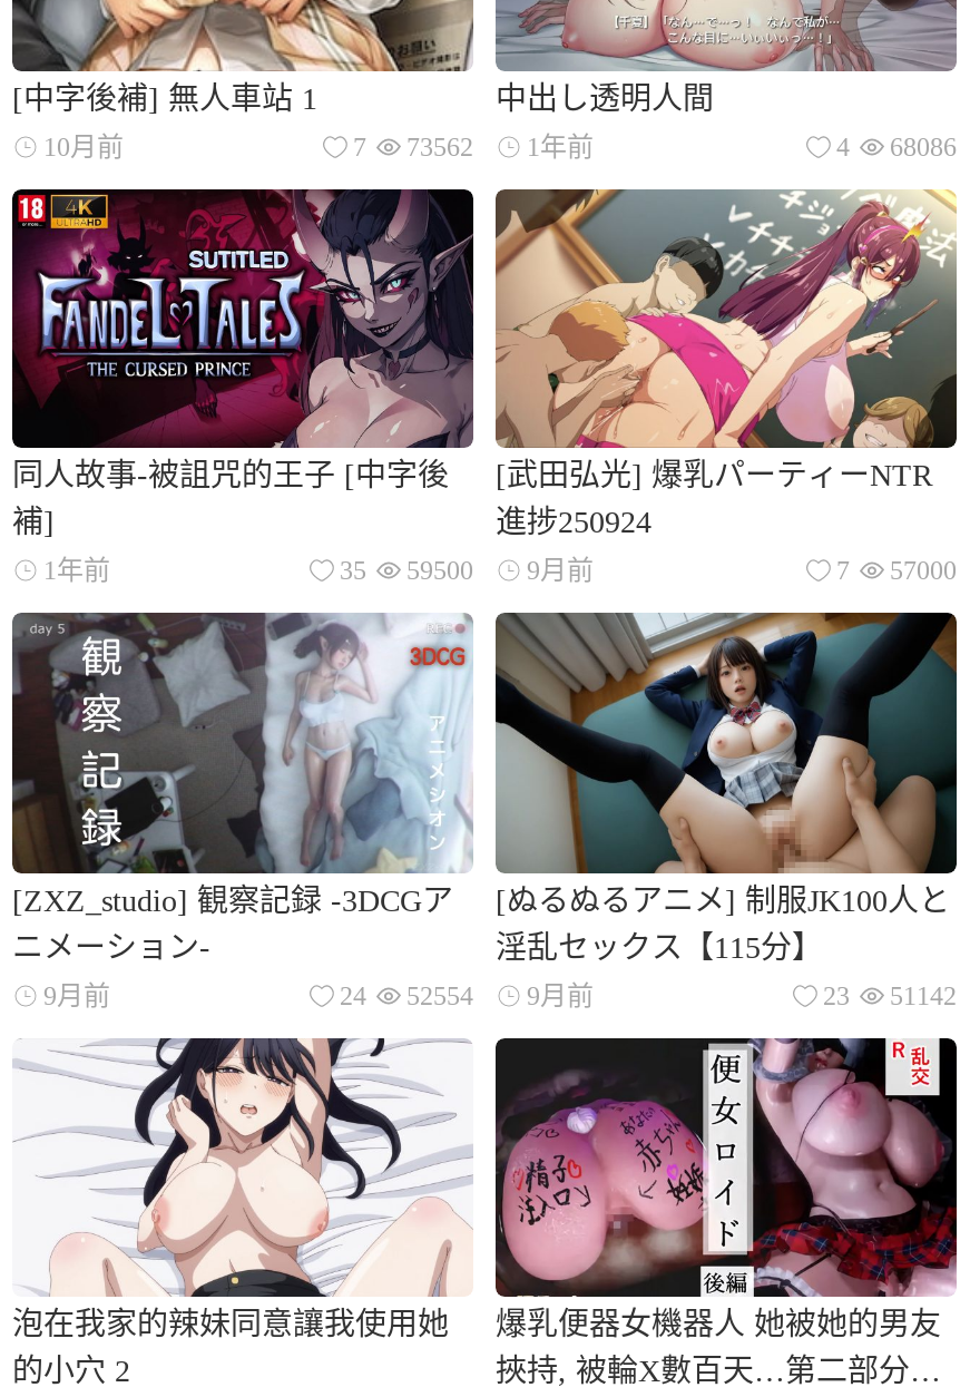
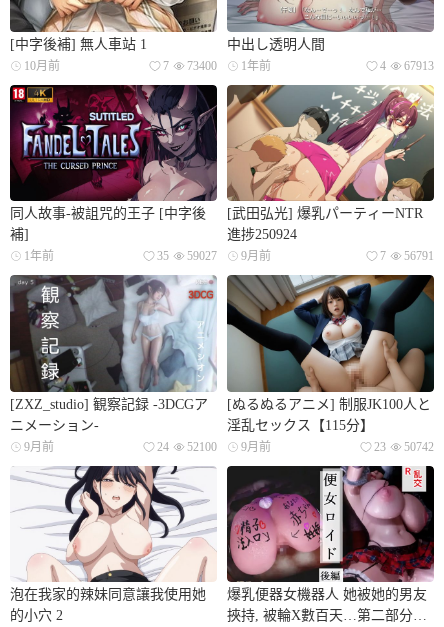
- 7 73562 1年前
+ 7 73400 1年前

- 4 68086
+ 4 67913

- 35 59500 9月前
+ 35 59027 9月前

- 7 57000
+ 7 56791

- 24 52554 9月前
+ 24 52100 9月前

- 23 51142
+ 23 50742
